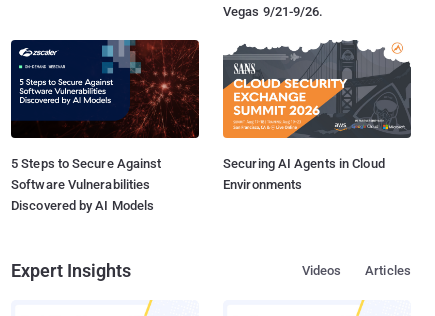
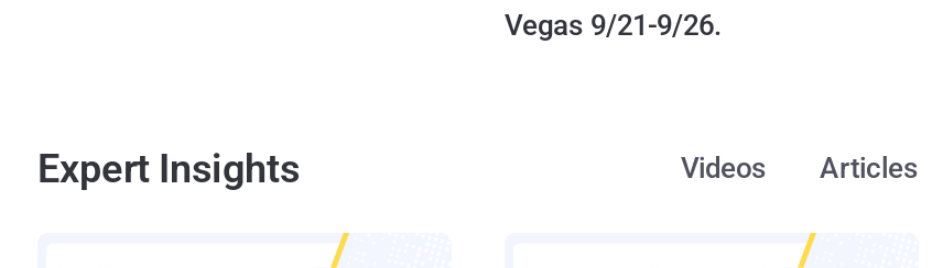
- [image]
- 5 Steps to Secure Against
- Software Vulnerabilities
- Discovered by AI Models

- [image]
- Securing AI Agents in Cloud
- Environments
